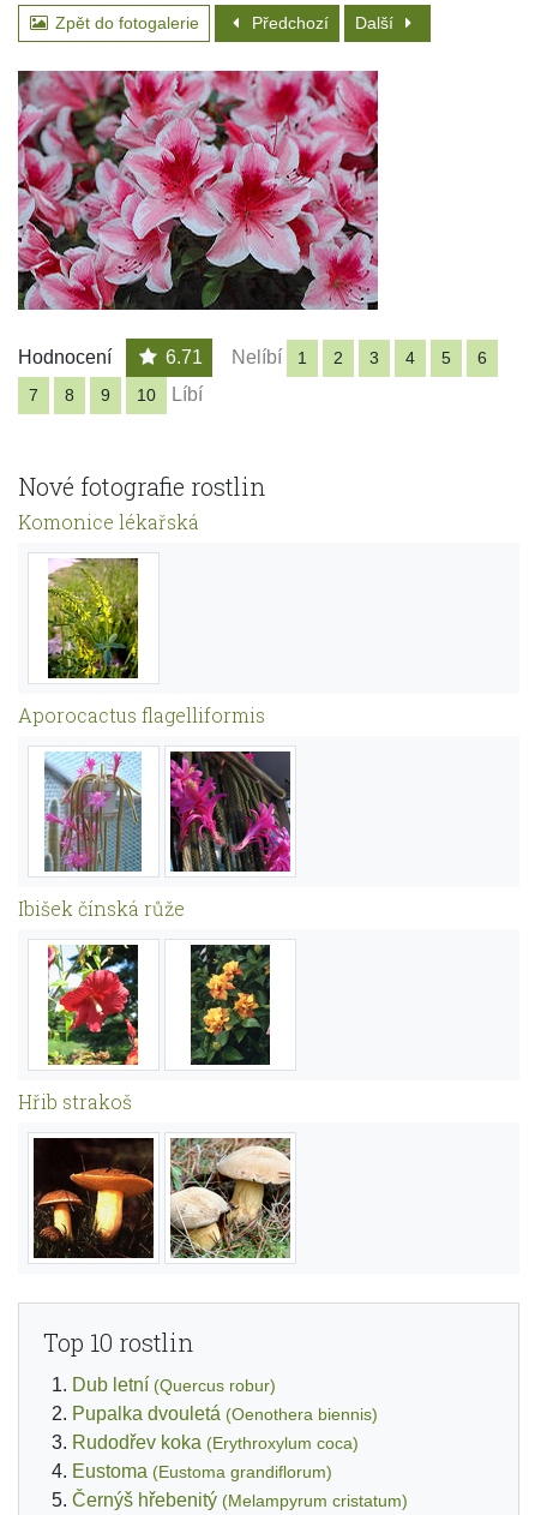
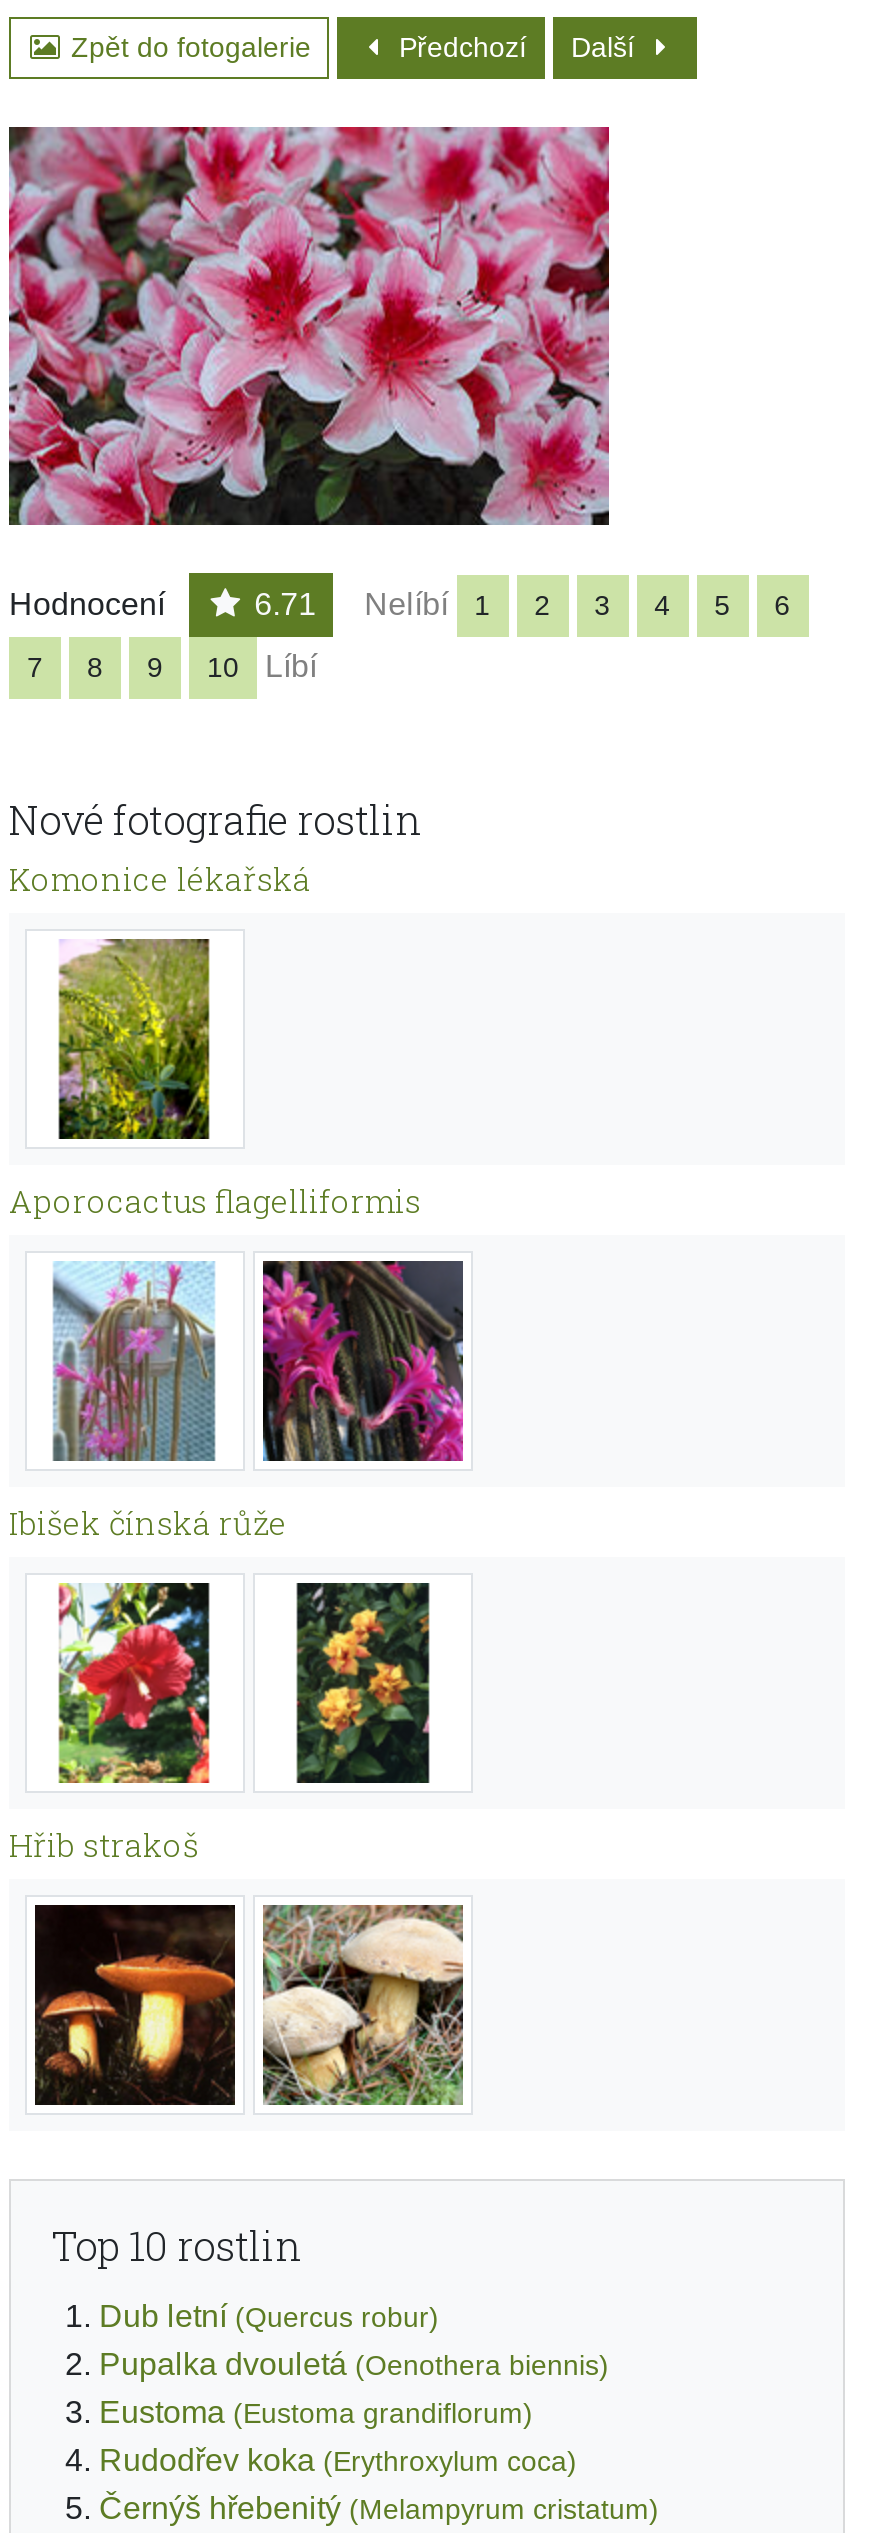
moved down: Rudodřev koka (Erythroxylum coca)

moved up: Eustoma (Eustoma grandiflorum)
